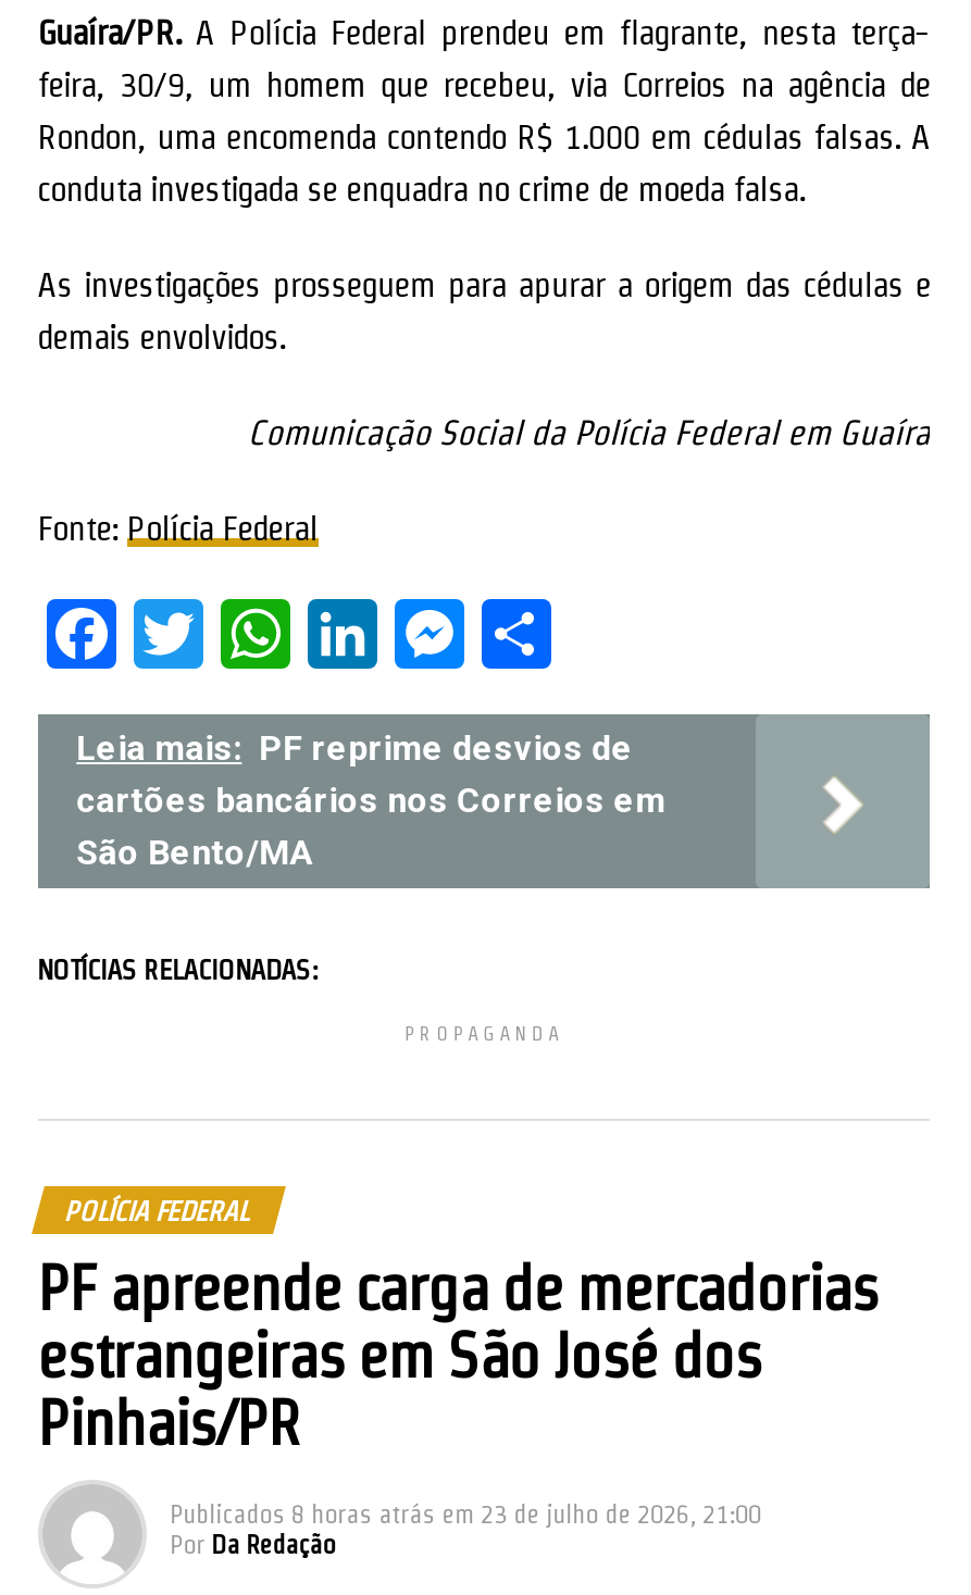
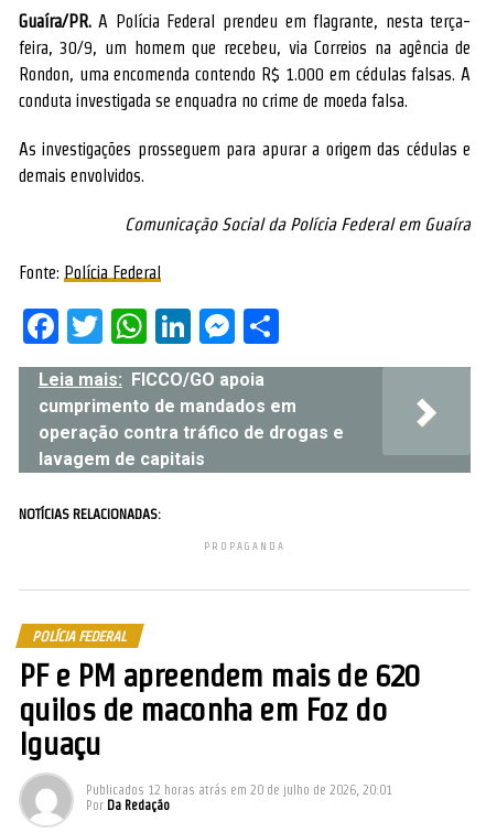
- Leia mais: PF reprime desvios de
- cartões bancários nos Correios em
- São Bento/MA
+ Leia mais: FICCO/GO apoia
+ cumprimento de mandados em
+ operação contra tráfico de drogas e
+ lavagem de capitais

- PF apreende carga de mercadorias
- estrangeiras em São José dos
- Pinhais/PR
+ PF e PM apreendem mais de 620
+ quilos de maconha em Foz do
+ Iguaçu

- Publicados 8 horas atrás em 23 de julho de 2026, 21:00
+ Publicados 12 horas atrás em 20 de julho de 2026, 20:01
